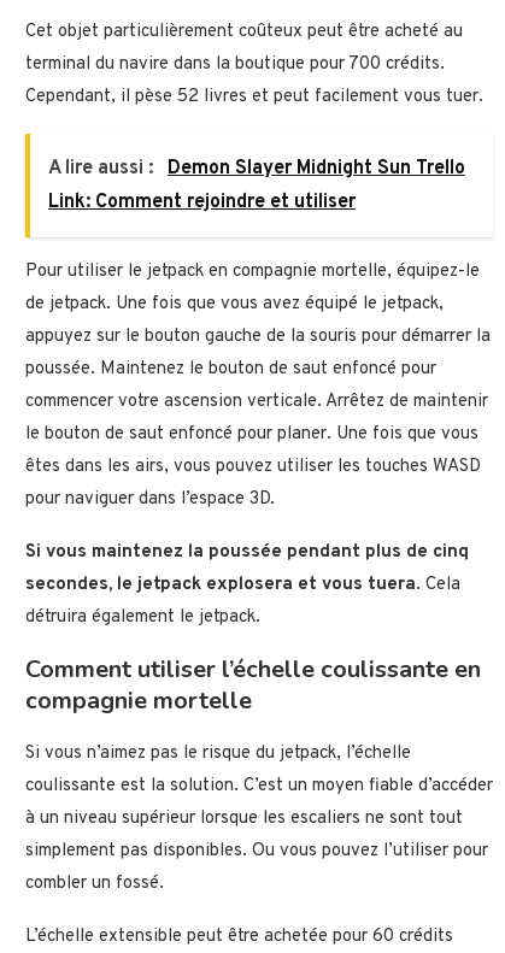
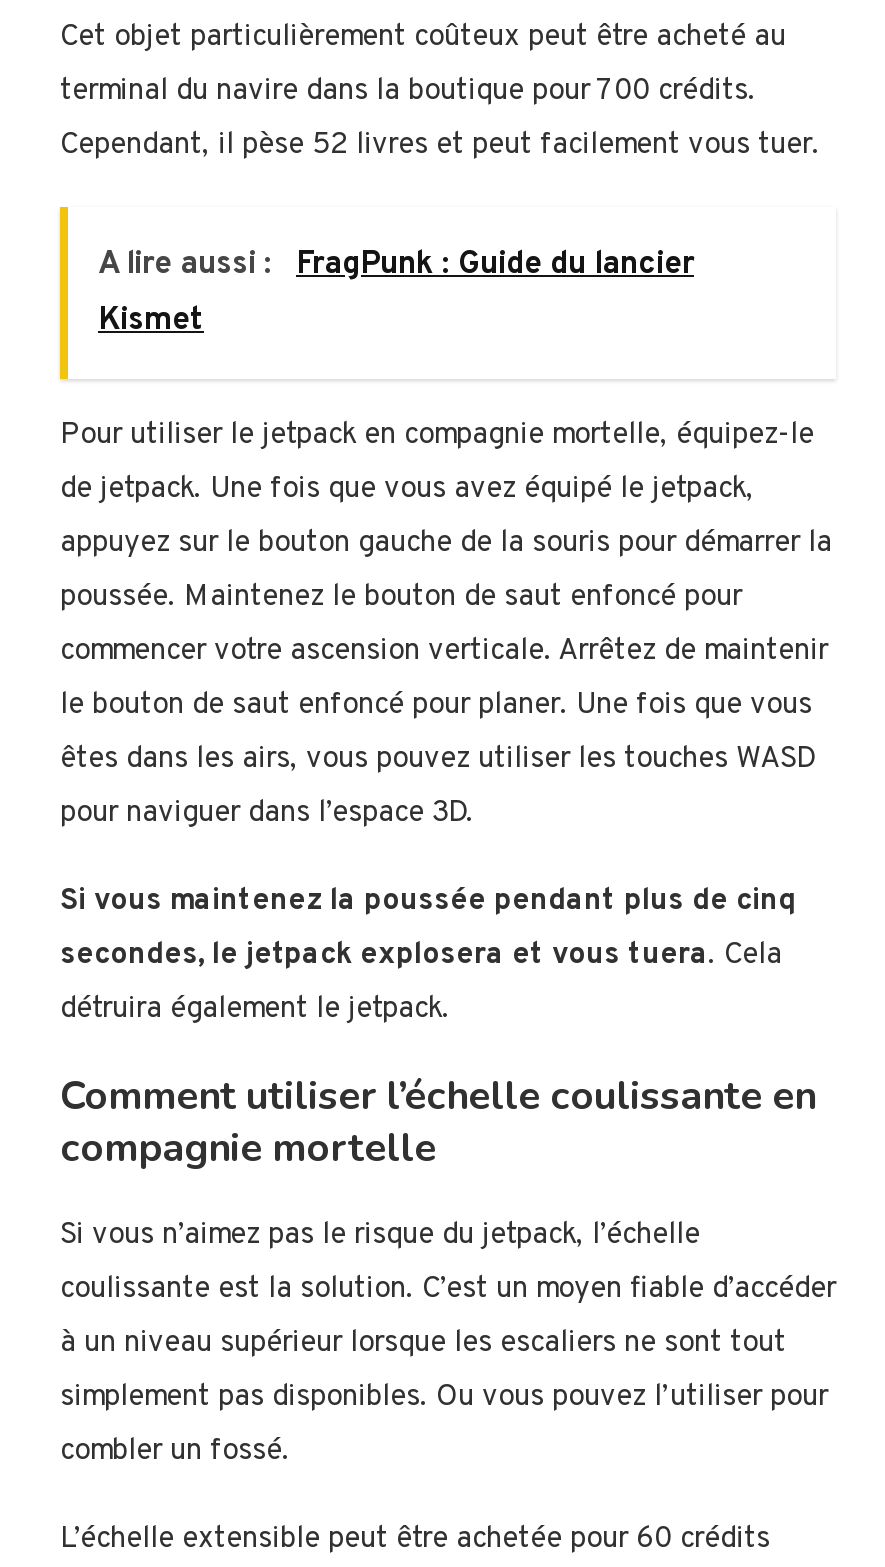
- A lire aussi : Demon Slayer Midnight Sun Trello
- Link: Comment rejoindre et utiliser
+ A lire aussi : FragPunk : Guide du lancier
+ Kismet
